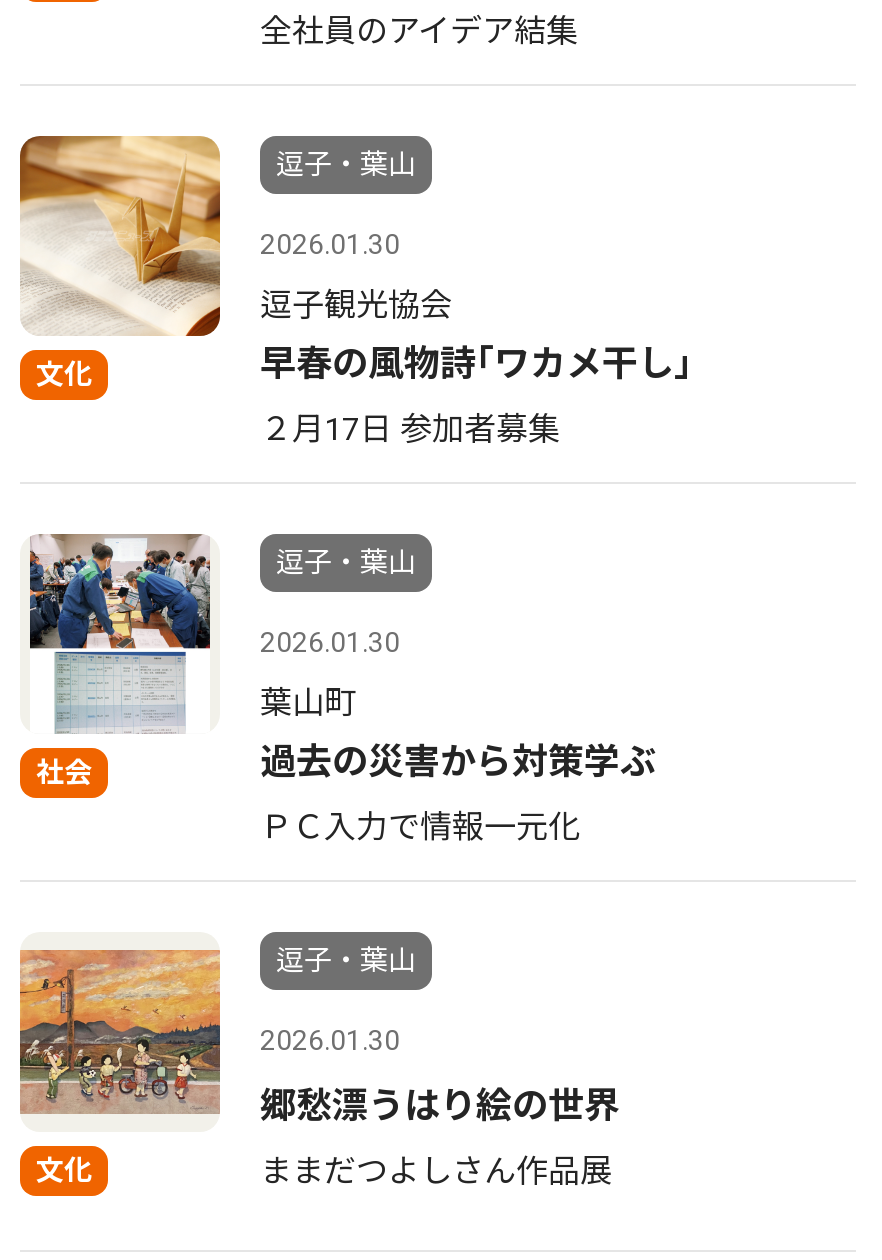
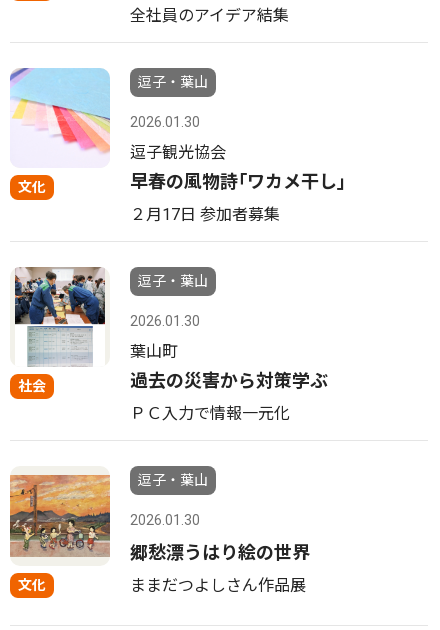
- [image]
+ [image]
